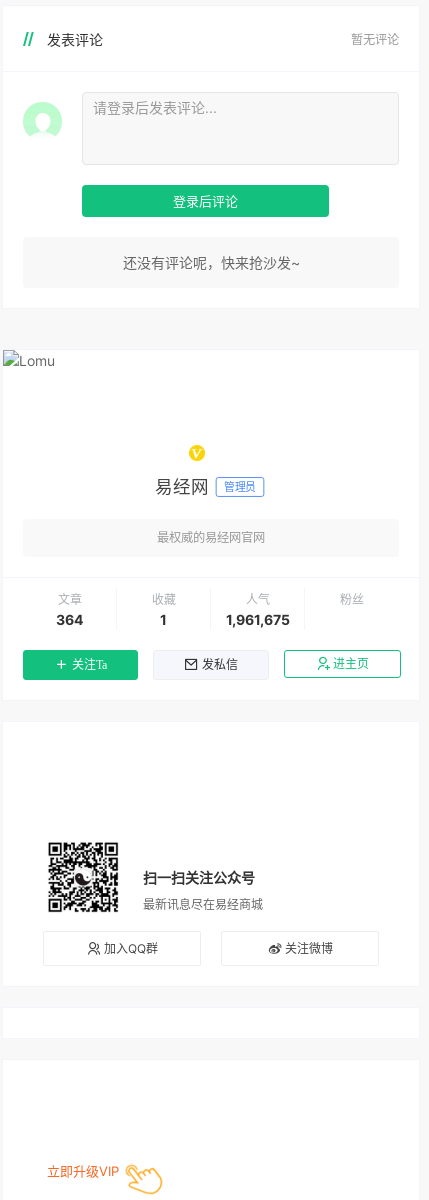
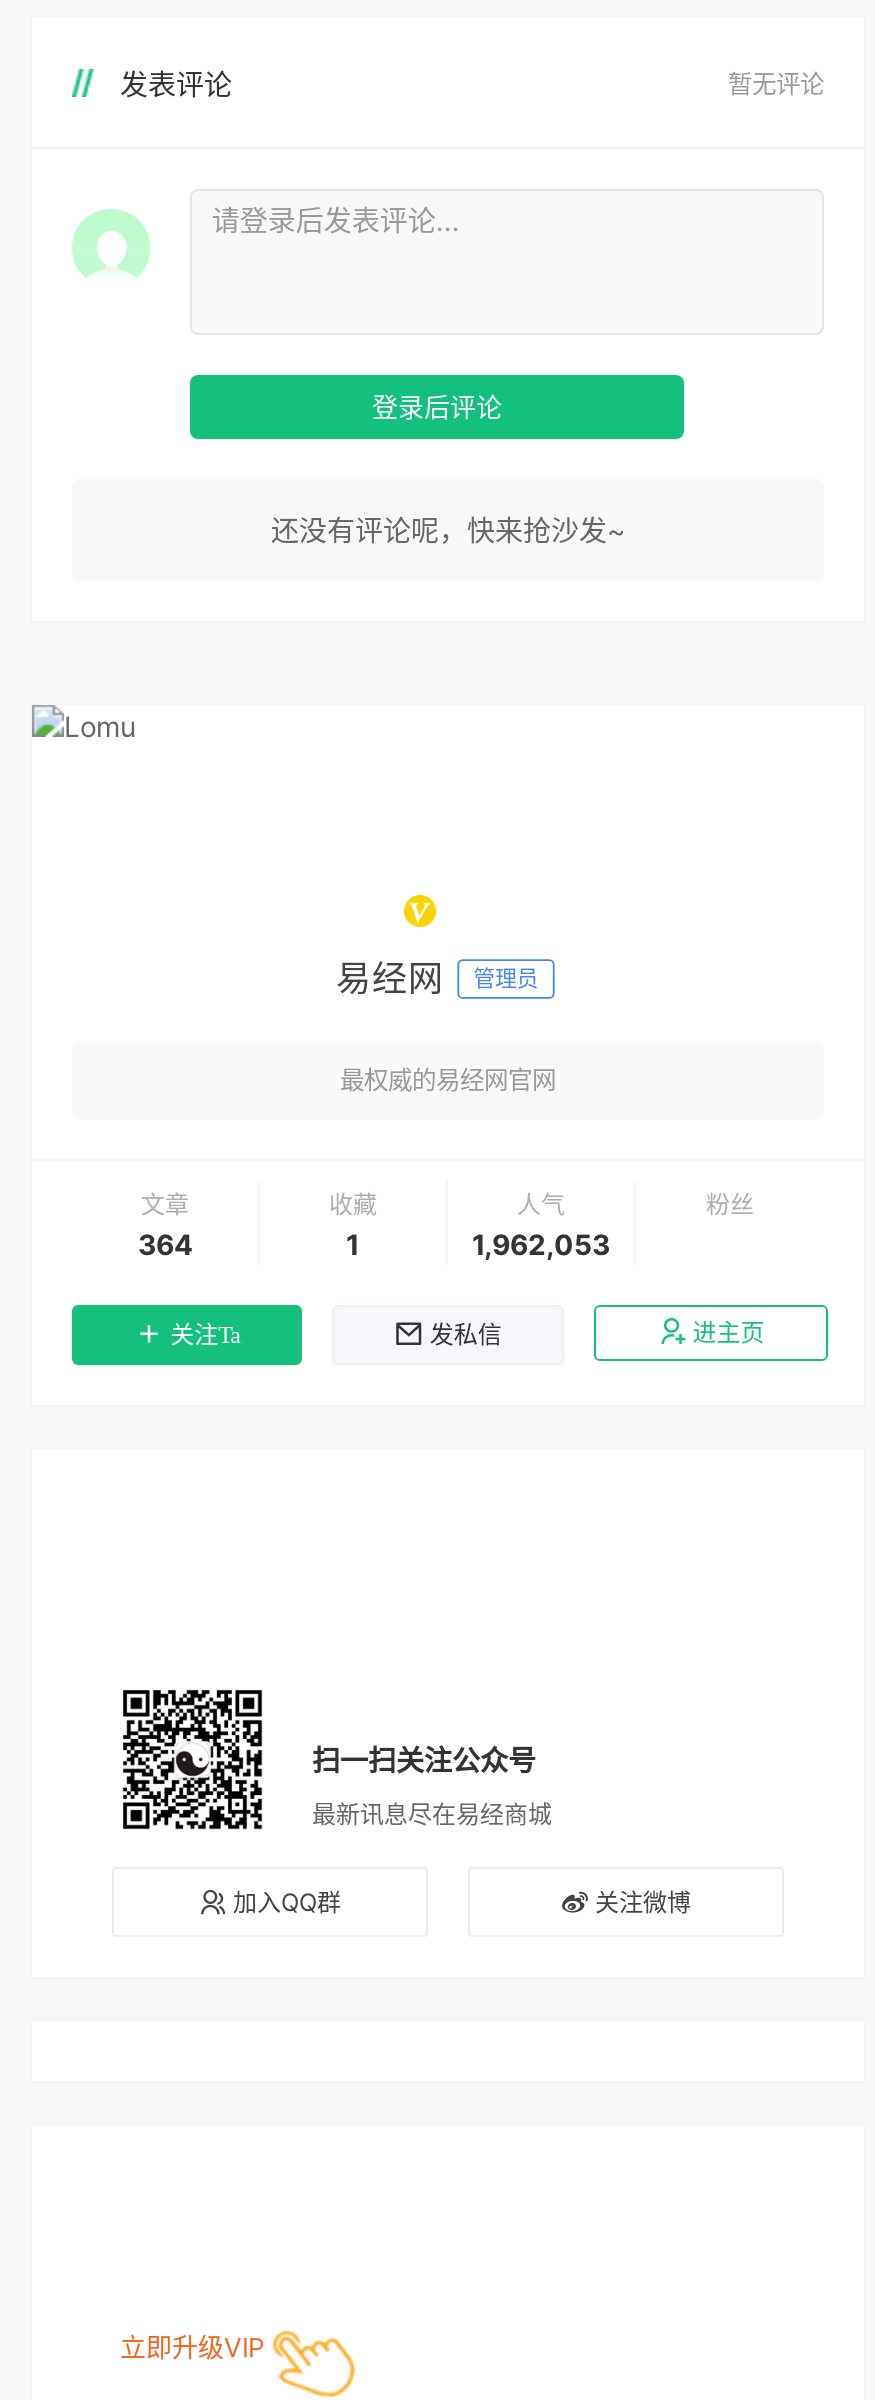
- 1,961,675
+ 1,962,053
